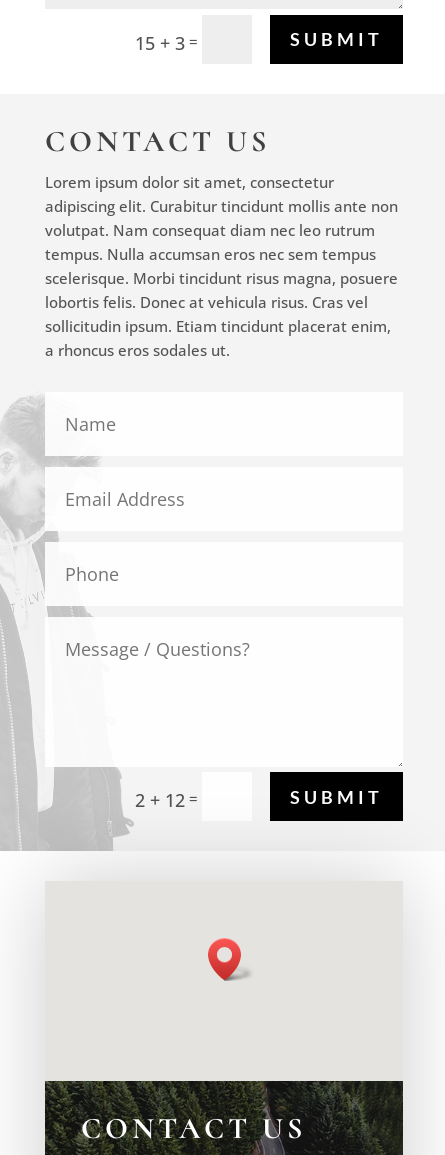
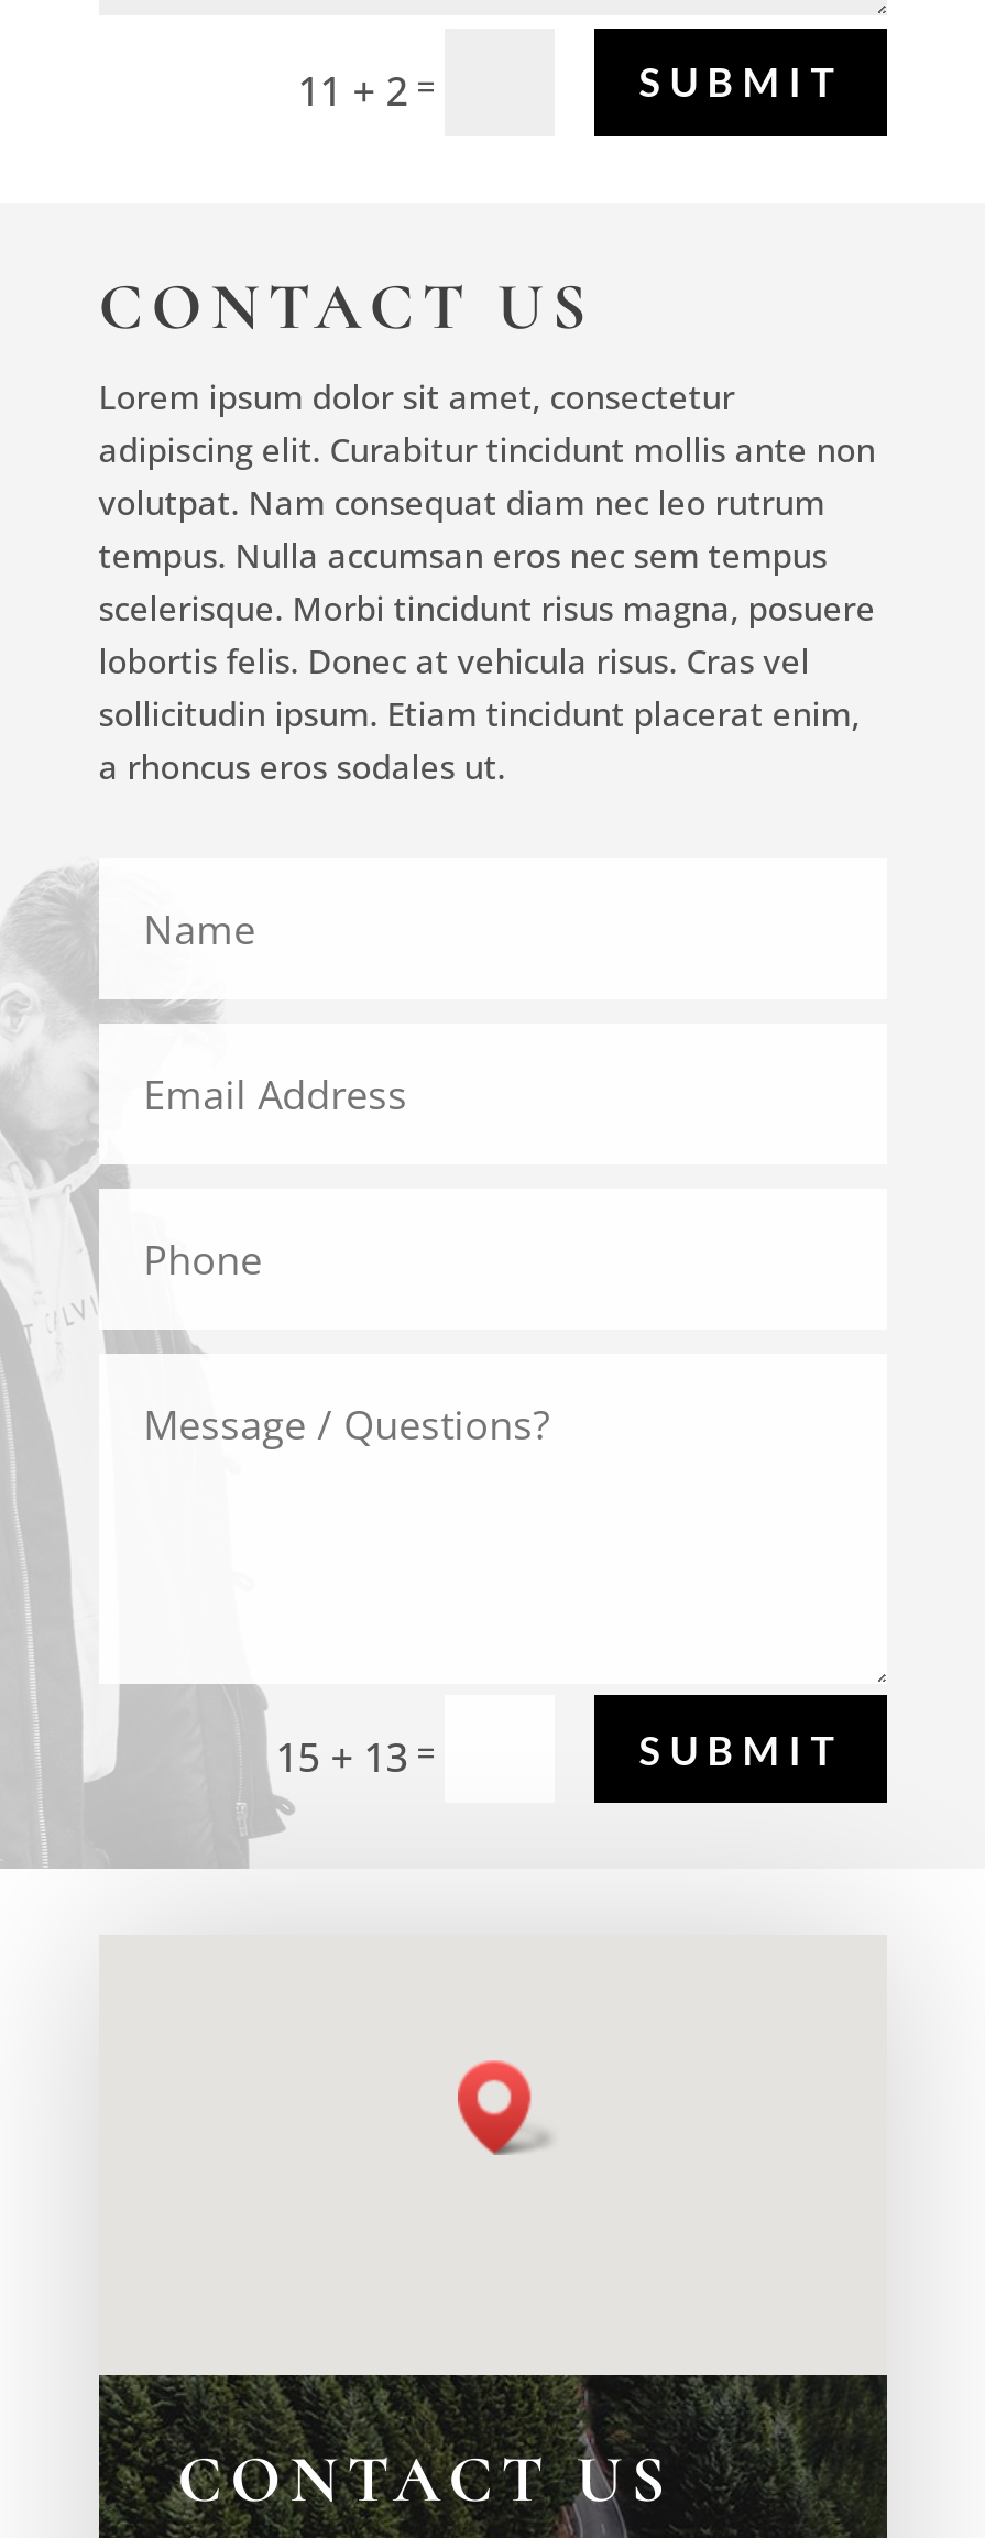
- 15 + 3 =
+ 11 + 2 =

- 2 + 12 =
+ 15 + 13 =
